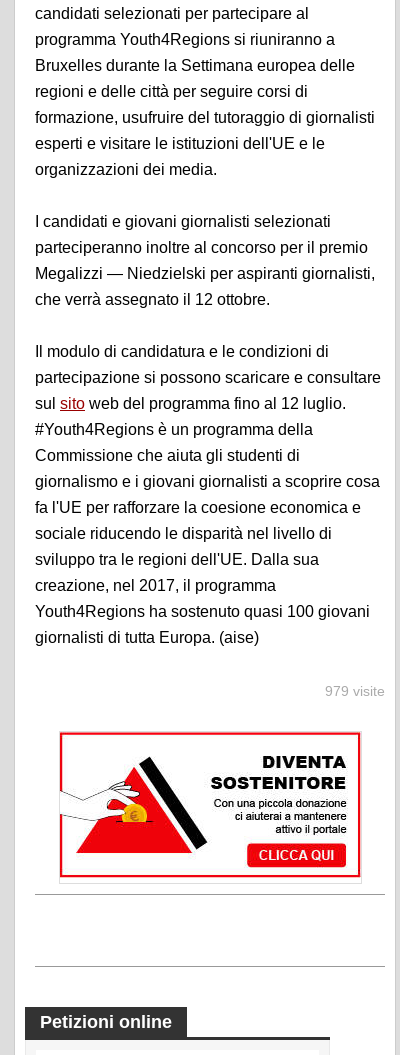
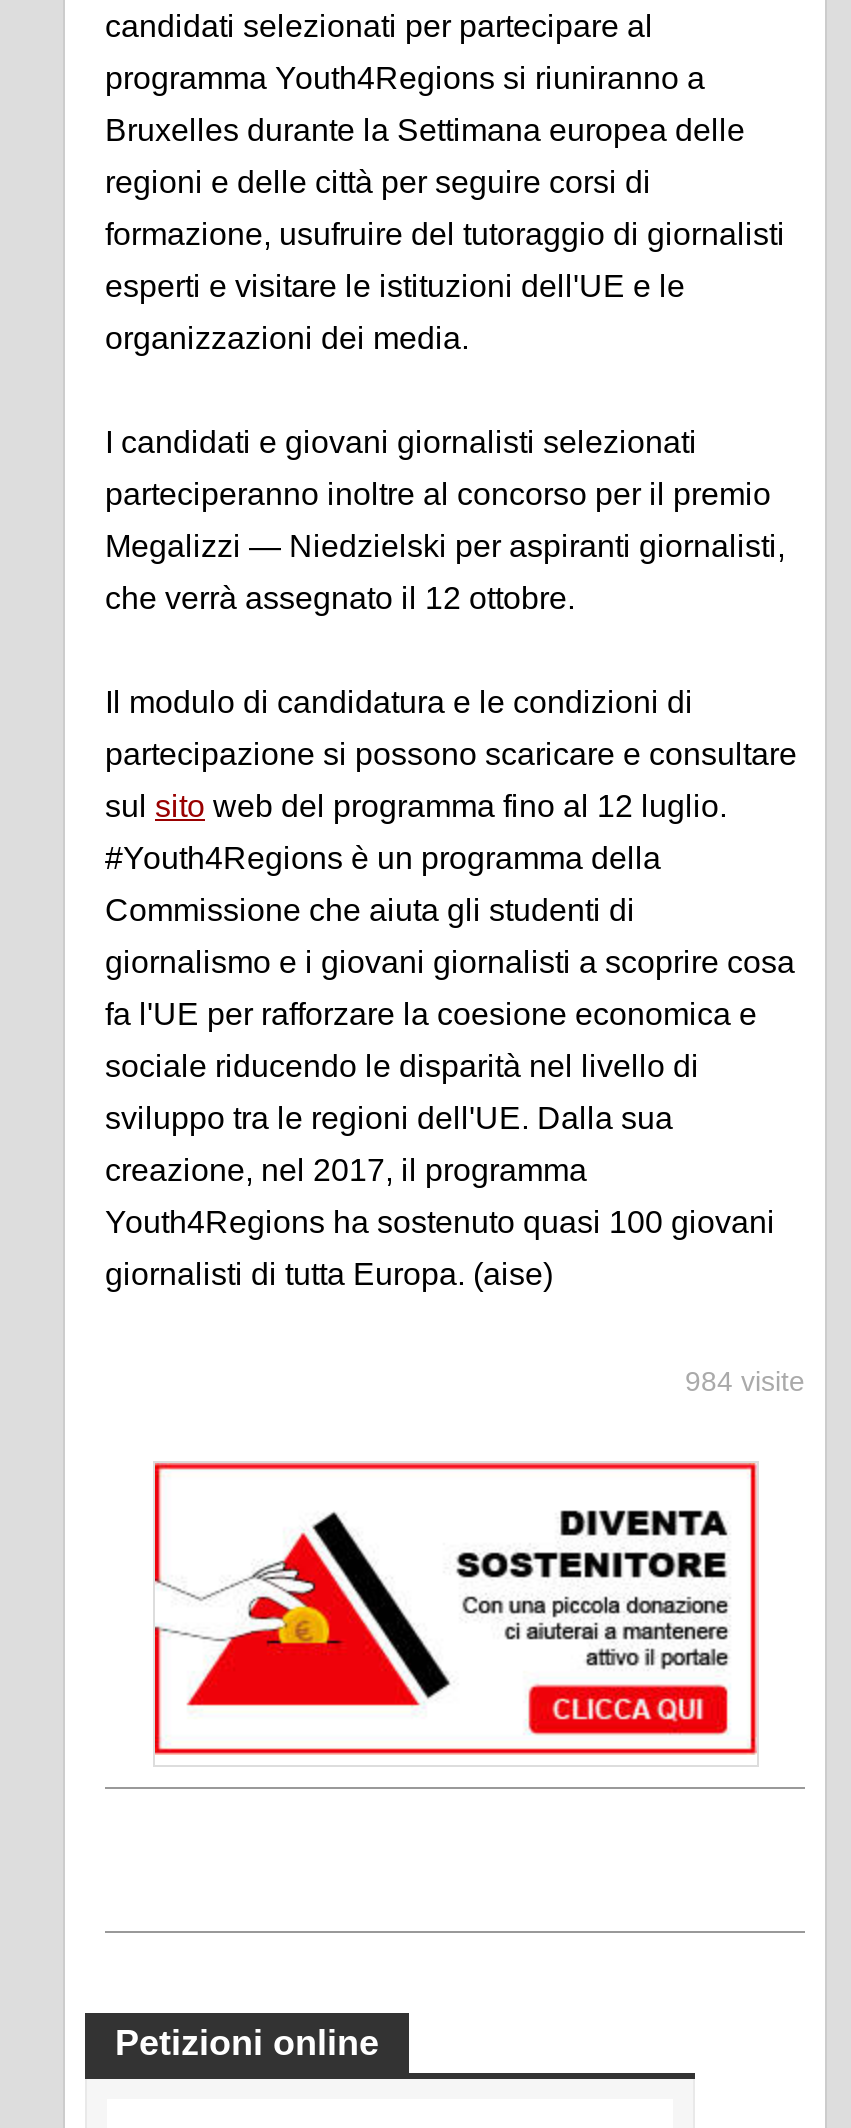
- 979 visite
+ 984 visite
